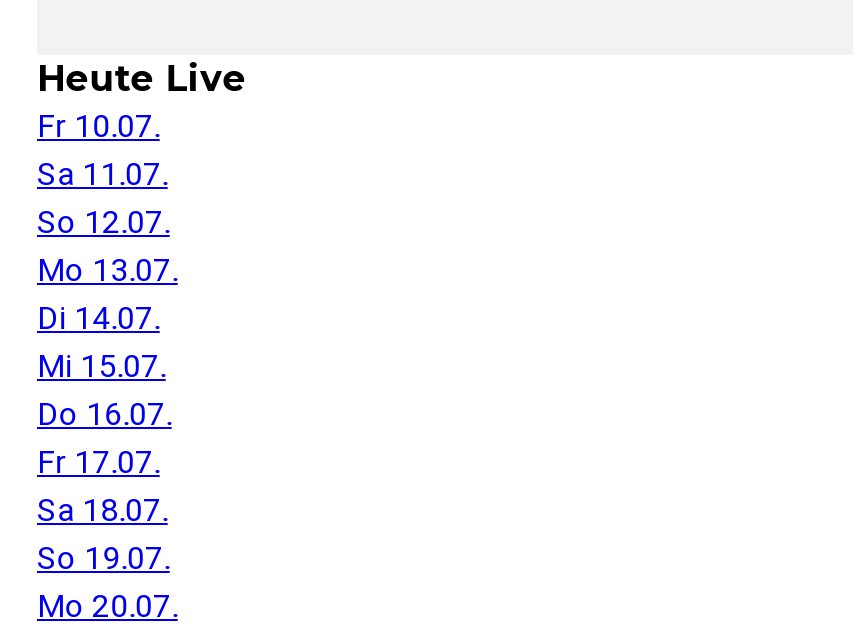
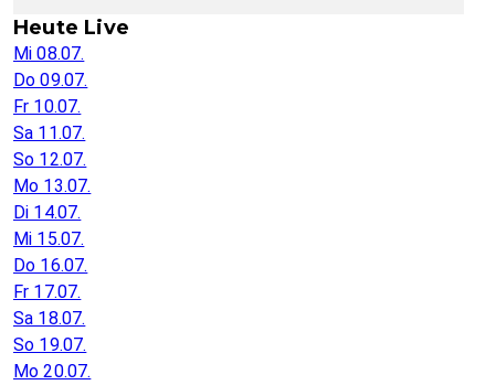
+ Mi 08.07.
+ Do 09.07.
